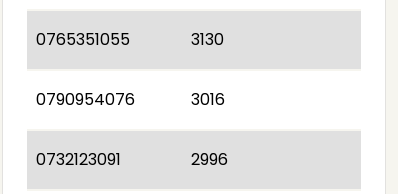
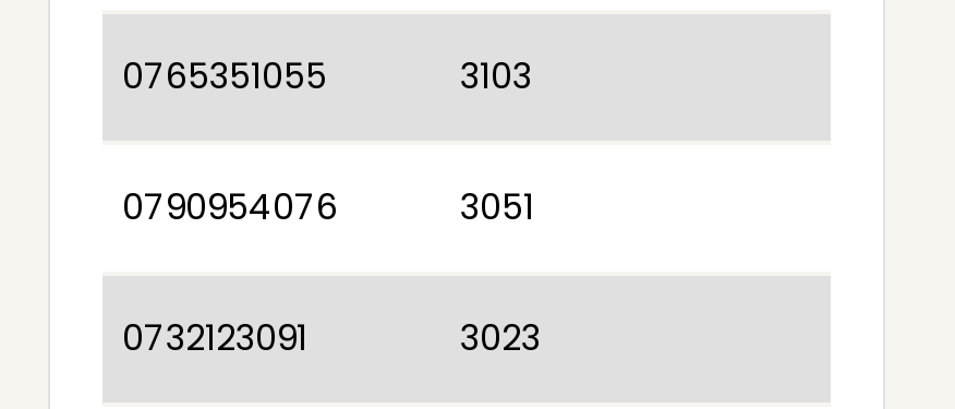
- 3130
+ 3103

- 3016
+ 3051

- 2996
+ 3023
